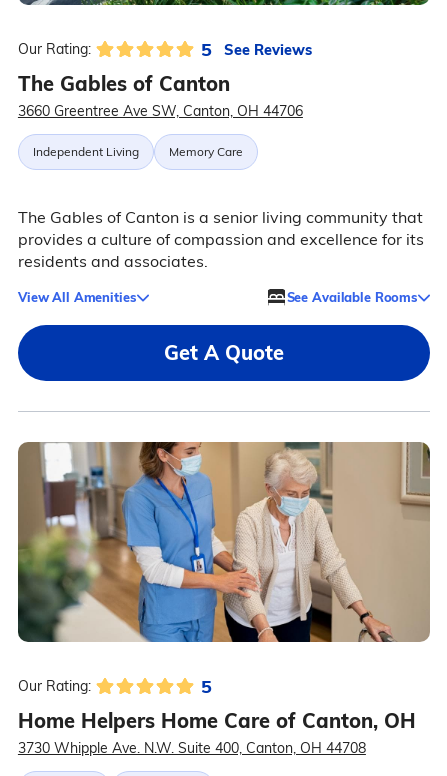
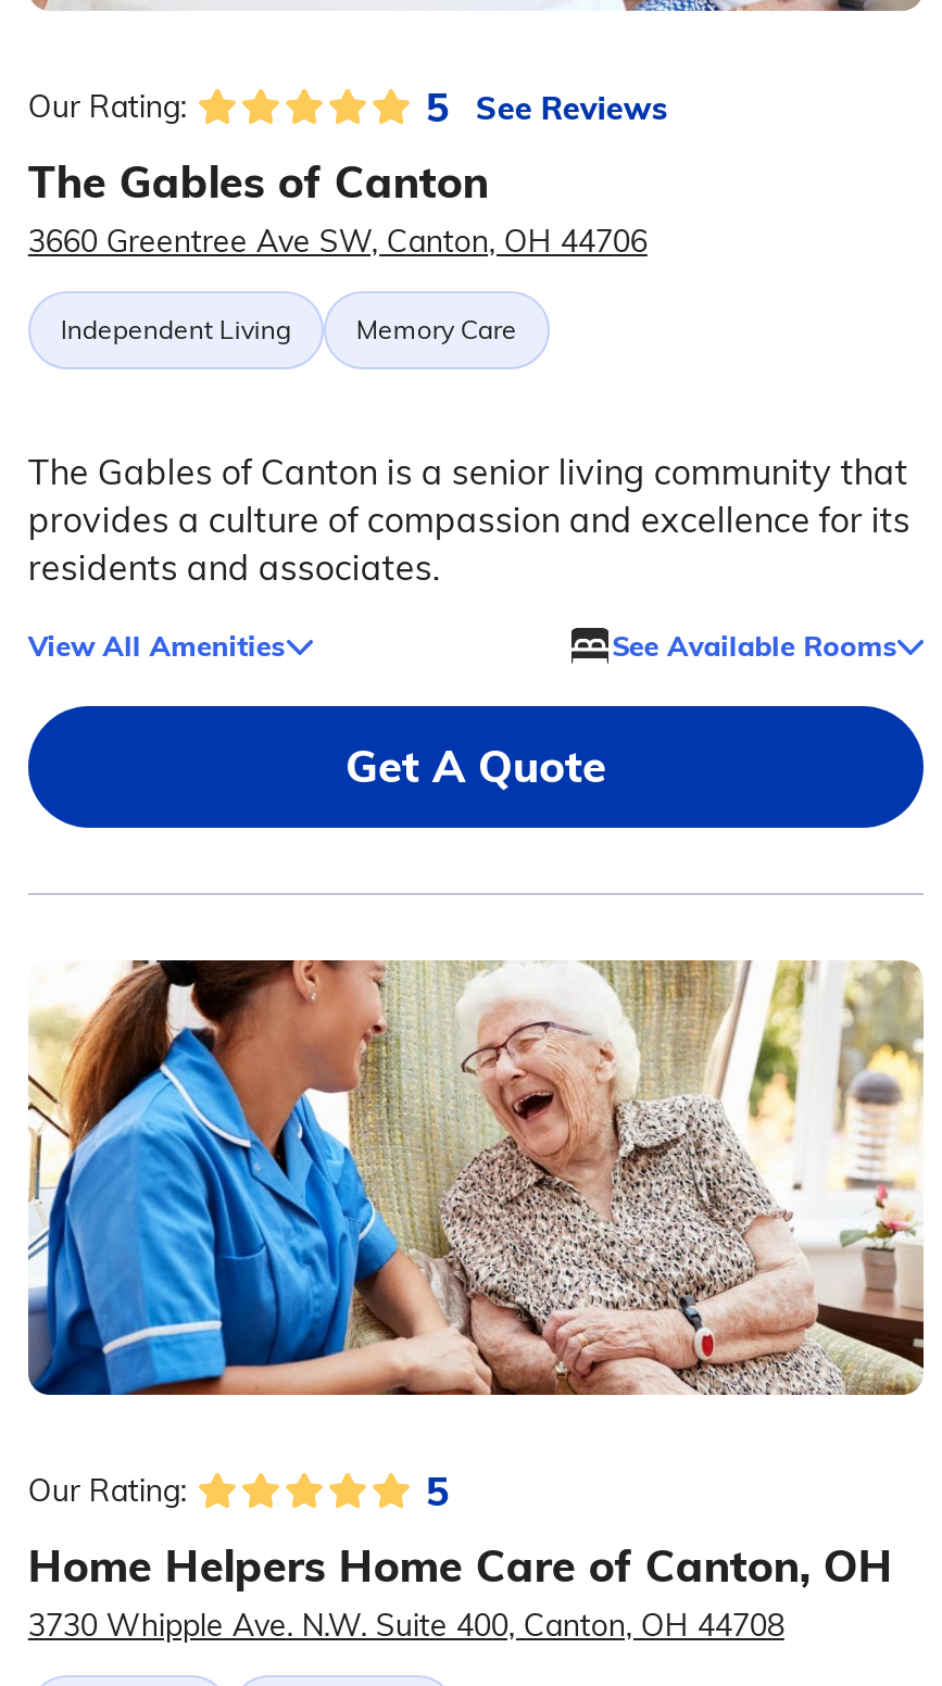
- [image]
+ [image]
